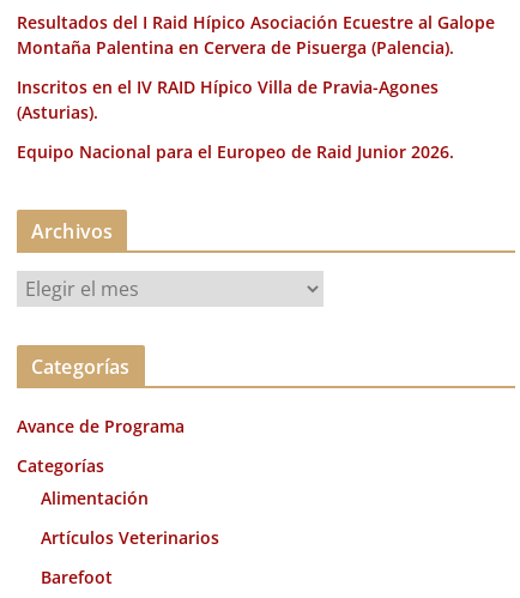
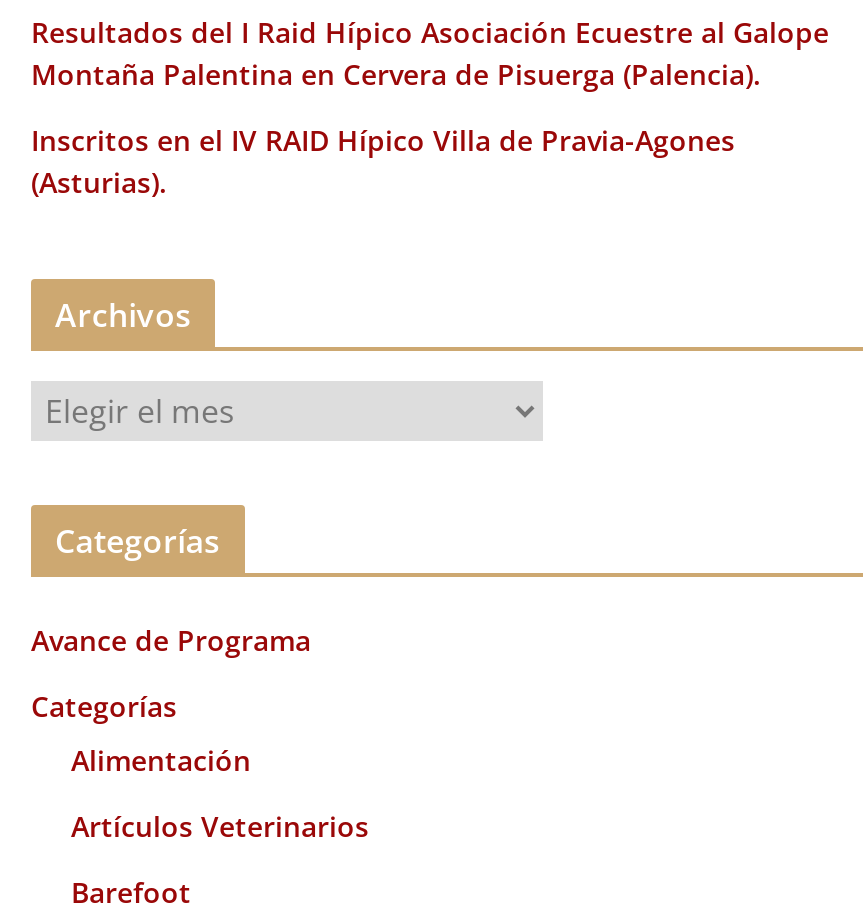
- Equipo Nacional para el Europeo de Raid Junior 2026.
